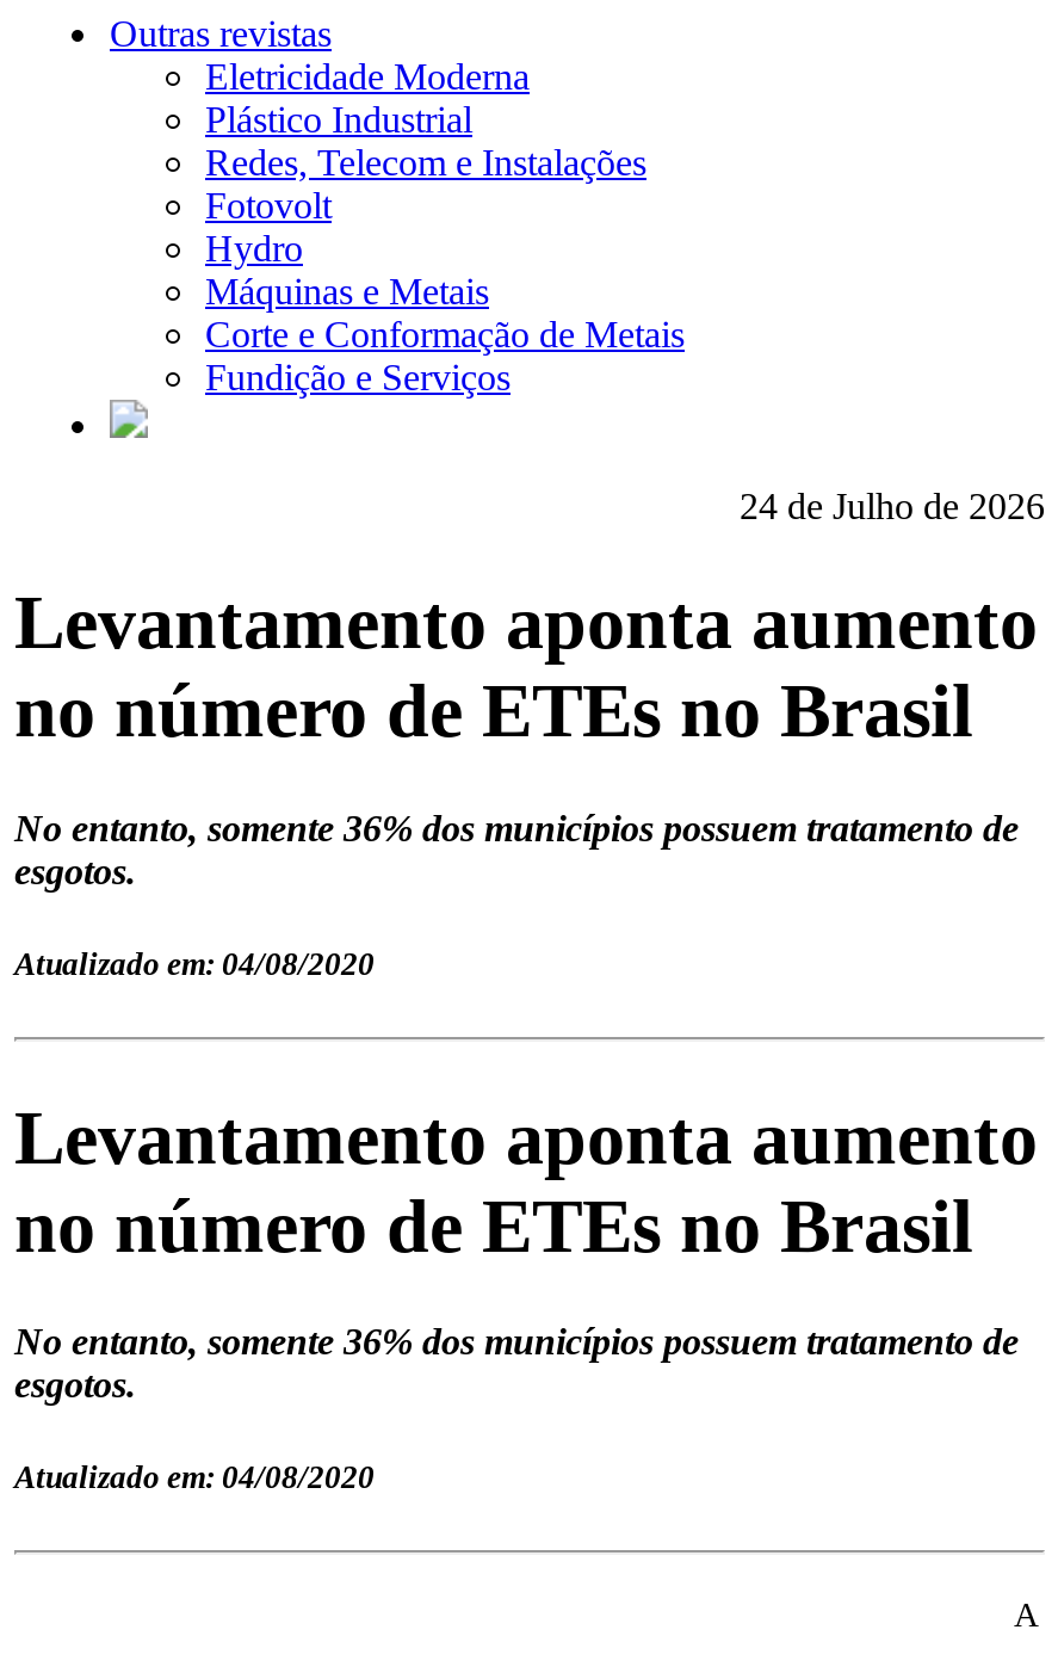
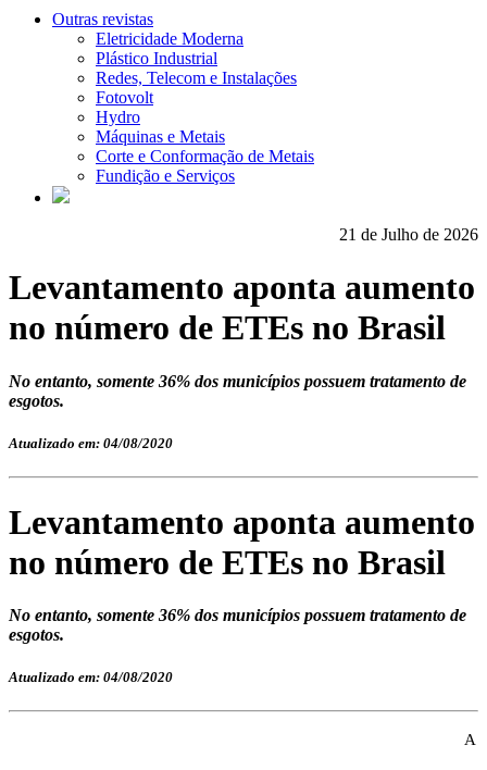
- 24 de Julho de 2026
+ 21 de Julho de 2026
